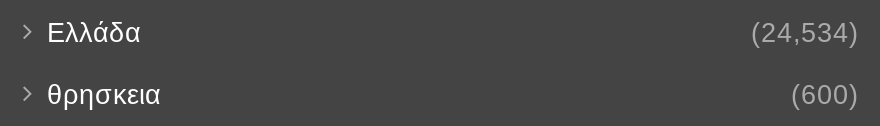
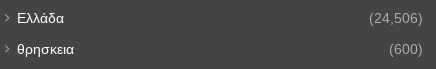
- (24,534)
+ (24,506)
